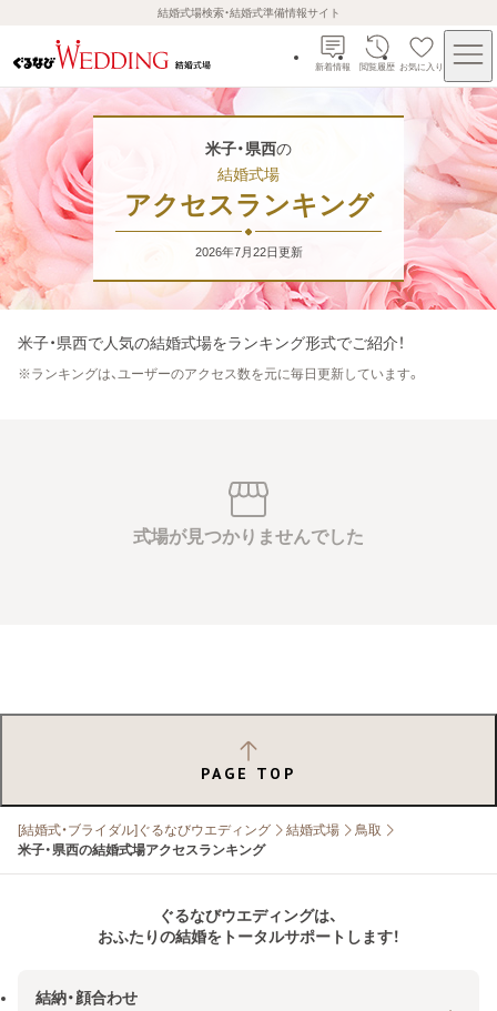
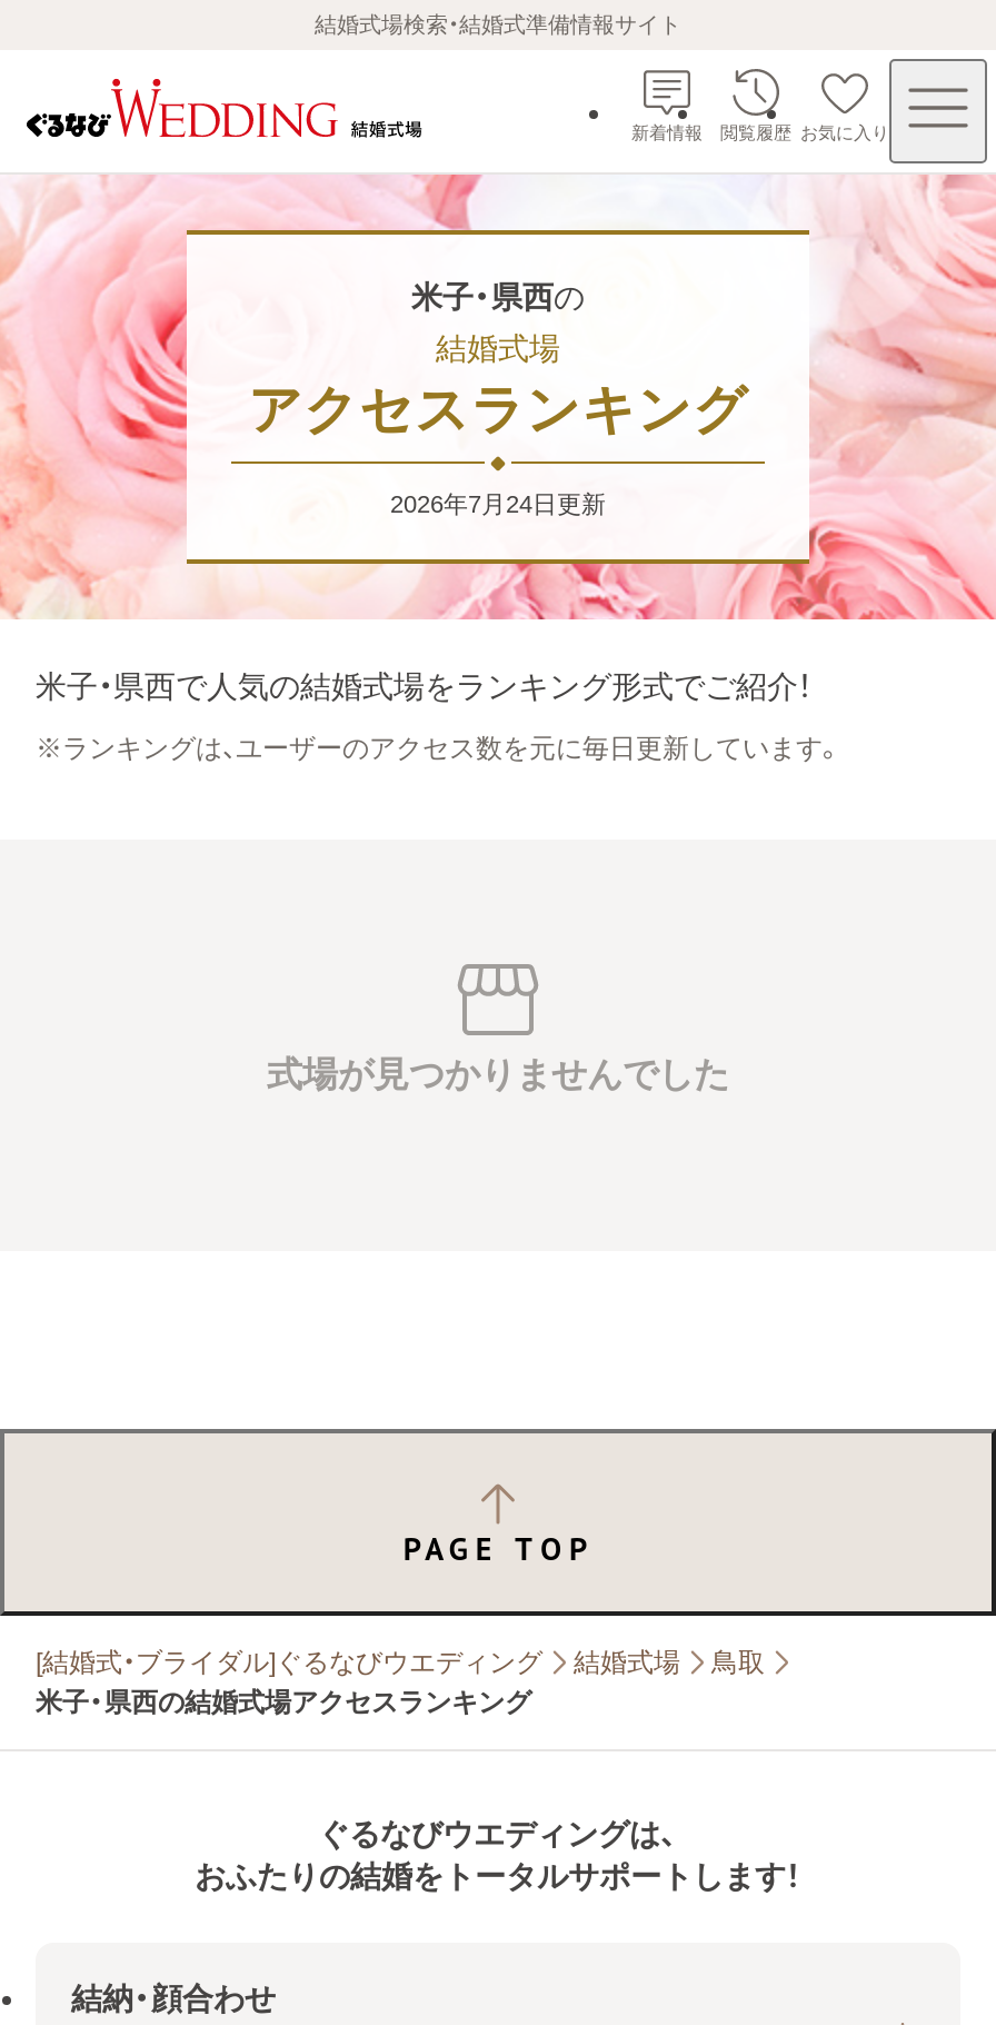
- 2026年7月22日更新
+ 2026年7月24日更新
